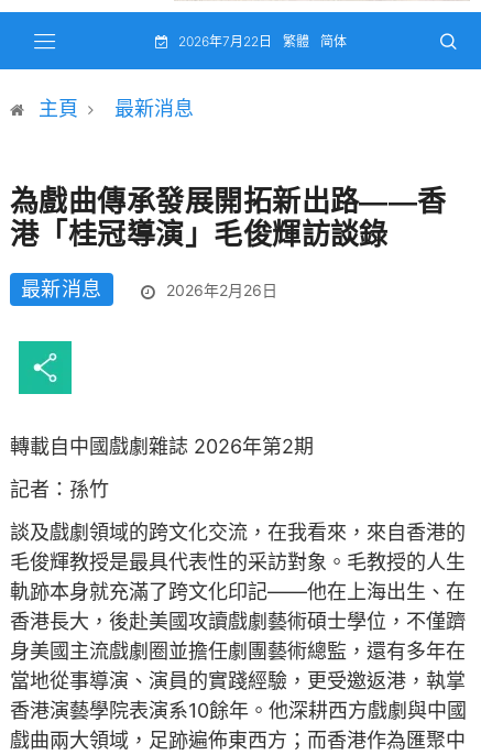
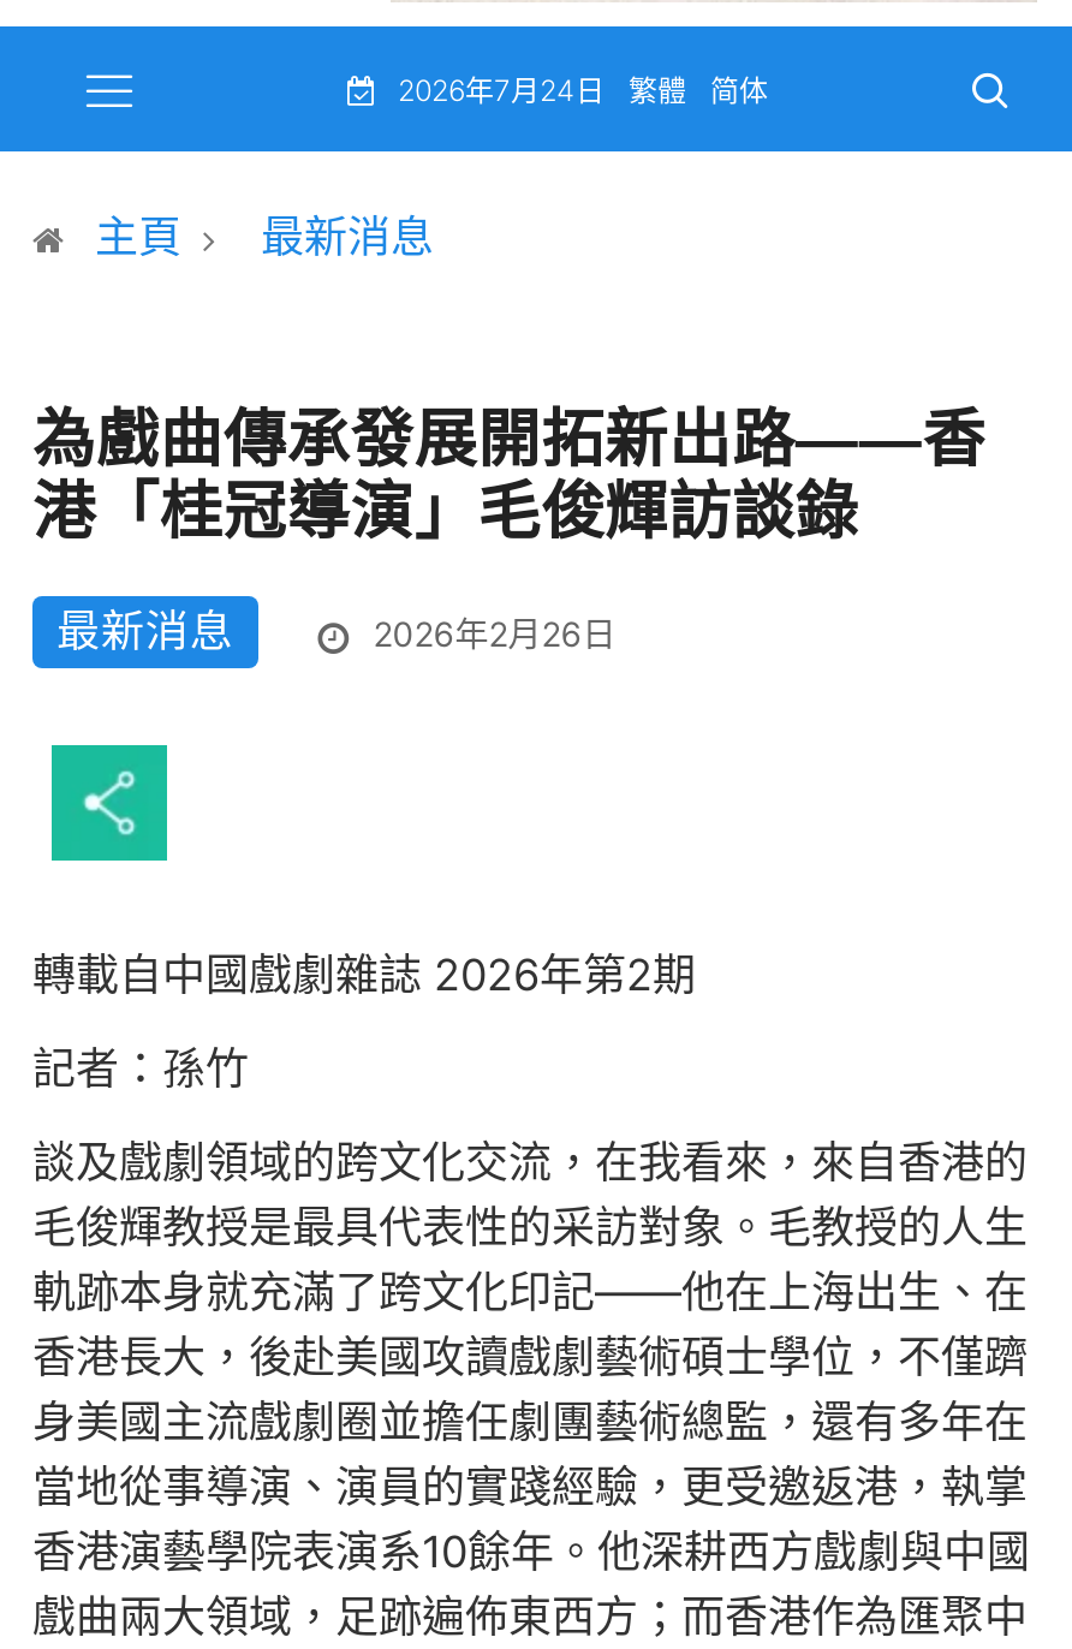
- 2026年7月22日 繁體 简体
+ 2026年7月24日 繁體 简体
